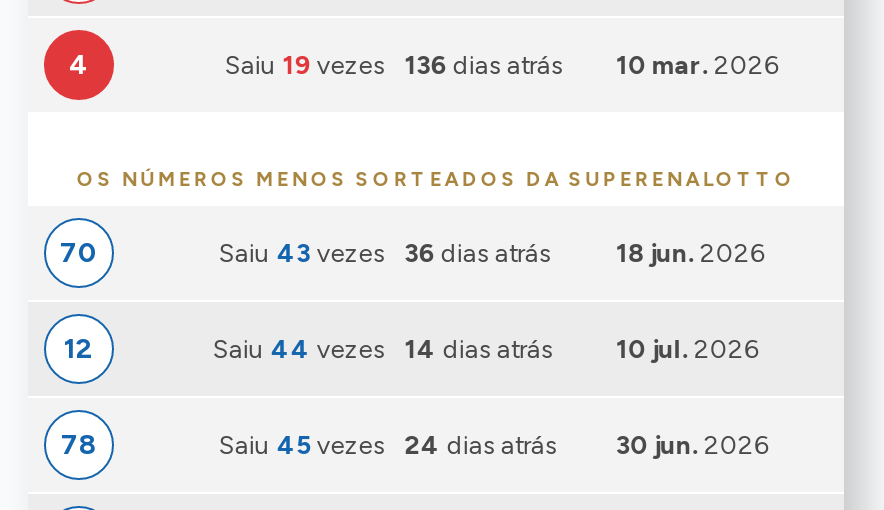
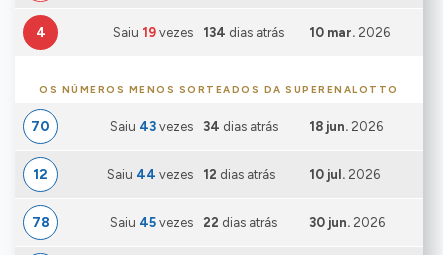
- Saiu 19 vezes 136 dias atrás 10 mar. 2026
+ Saiu 19 vezes 134 dias atrás 10 mar. 2026

- Saiu 43 vezes 36 dias atrás
+ Saiu 43 vezes 34 dias atrás

- Saiu 44 vezes 14 dias atrás
+ Saiu 44 vezes 12 dias atrás

- 24 dias atrás
+ 22 dias atrás
